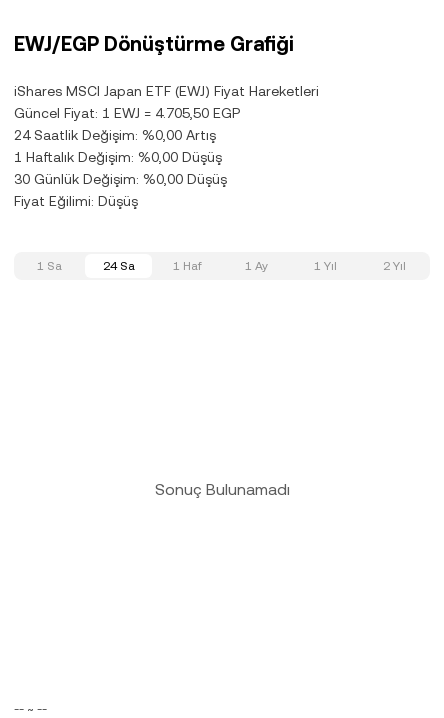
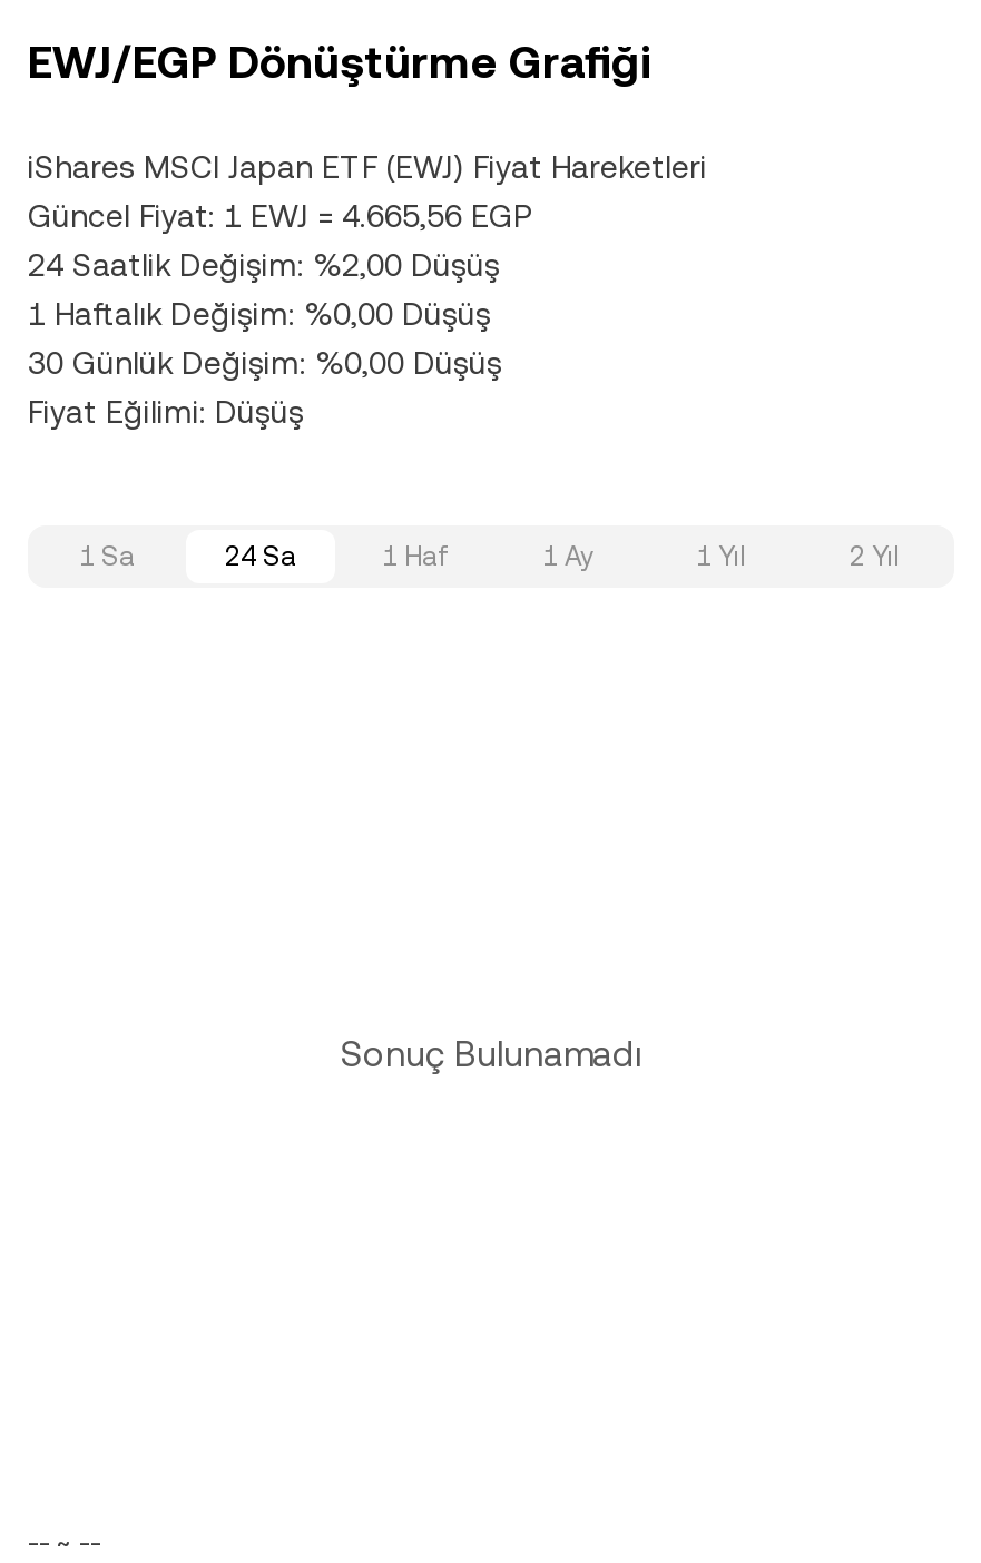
- Güncel Fiyat: 1 EWJ = 4.705,50 EGP
+ Güncel Fiyat: 1 EWJ = 4.665,56 EGP

- 24 Saatlik Değişim: %0,00 Artış
+ 24 Saatlik Değişim: %2,00 Düşüş
